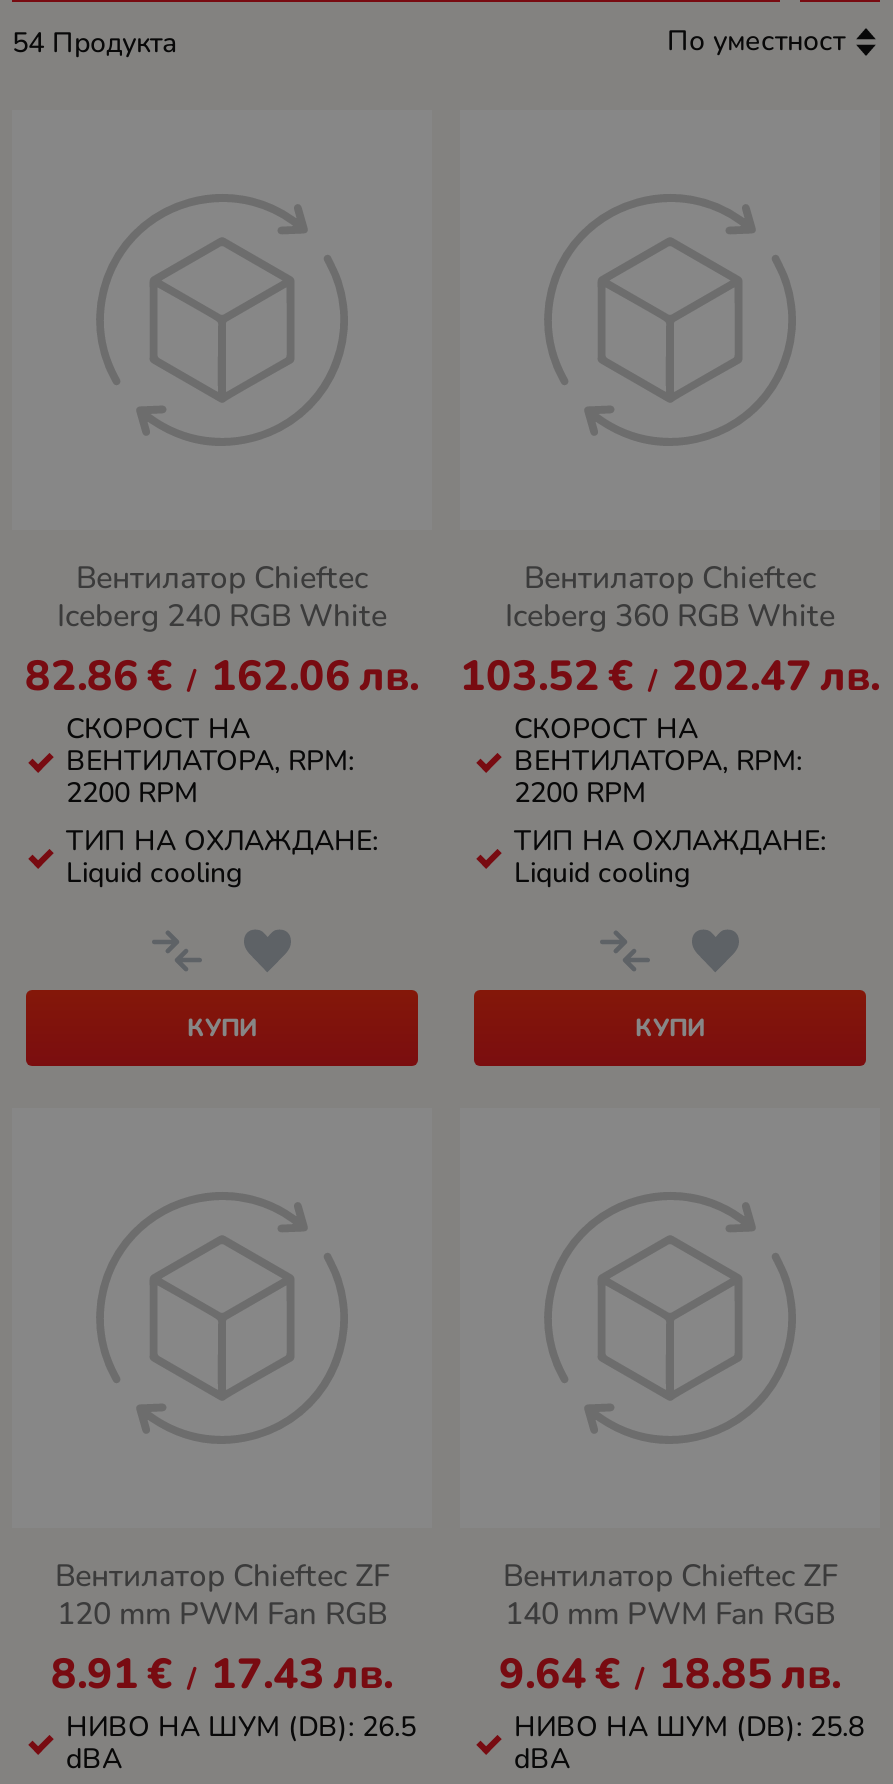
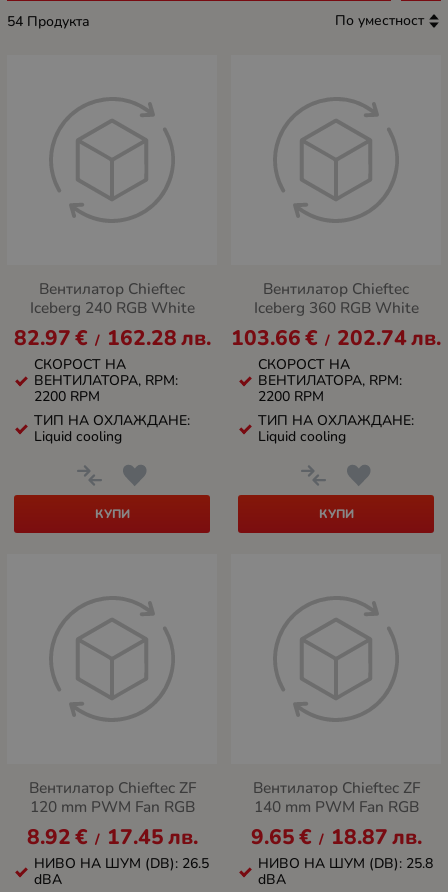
- 82.86 € / 162.06 лв.
+ 82.97 € / 162.28 лв.

- 103.52 € / 202.47 лв.
+ 103.66 € / 202.74 лв.

- 8.91 € / 17.43 лв.
+ 8.92 € / 17.45 лв.

- 9.64 € / 18.85 лв.
+ 9.65 € / 18.87 лв.
